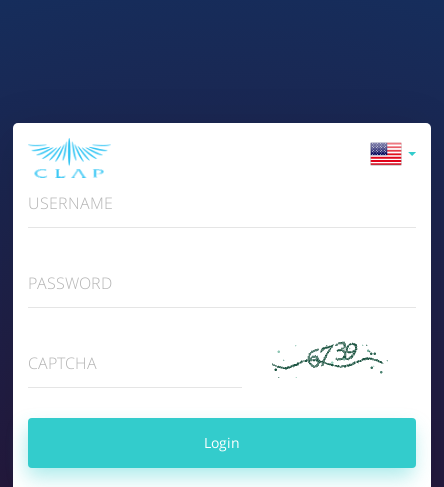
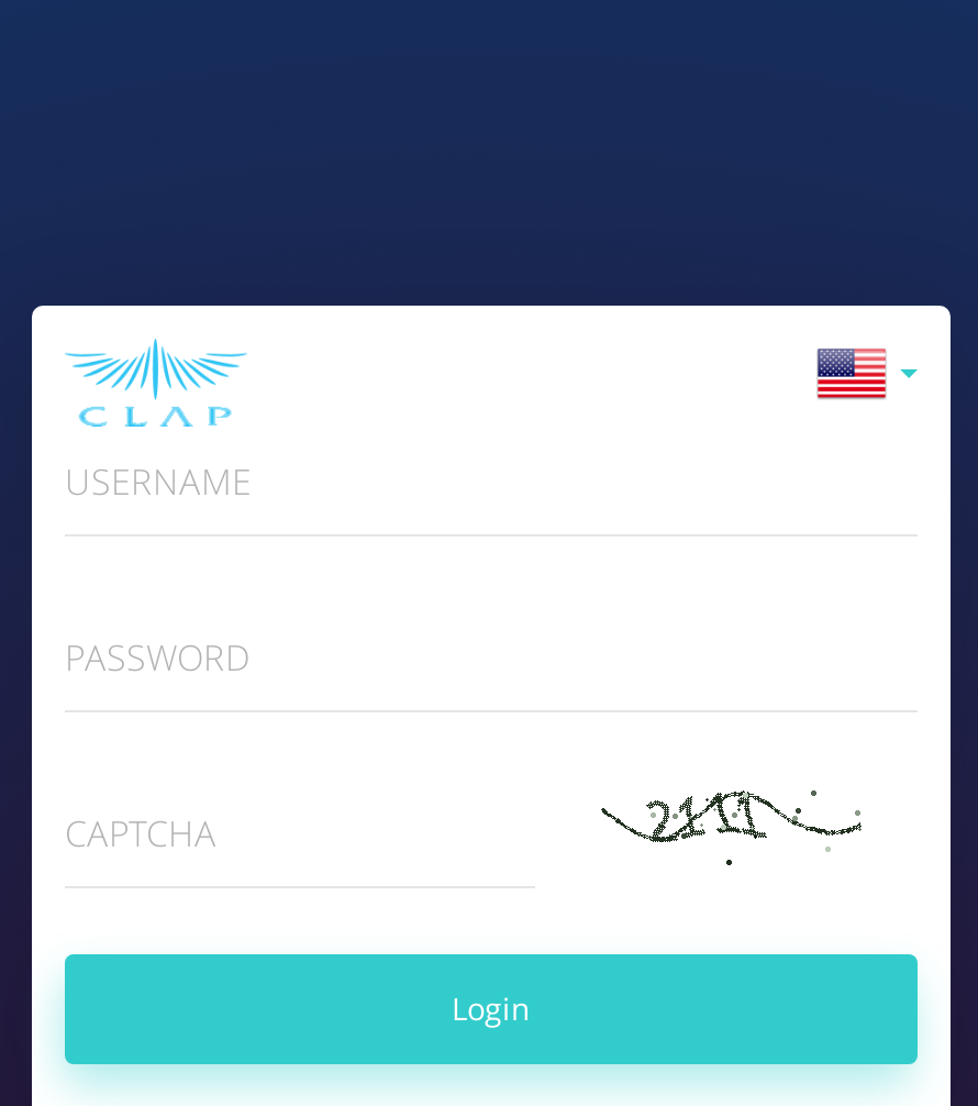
- [image]
+ [image]
